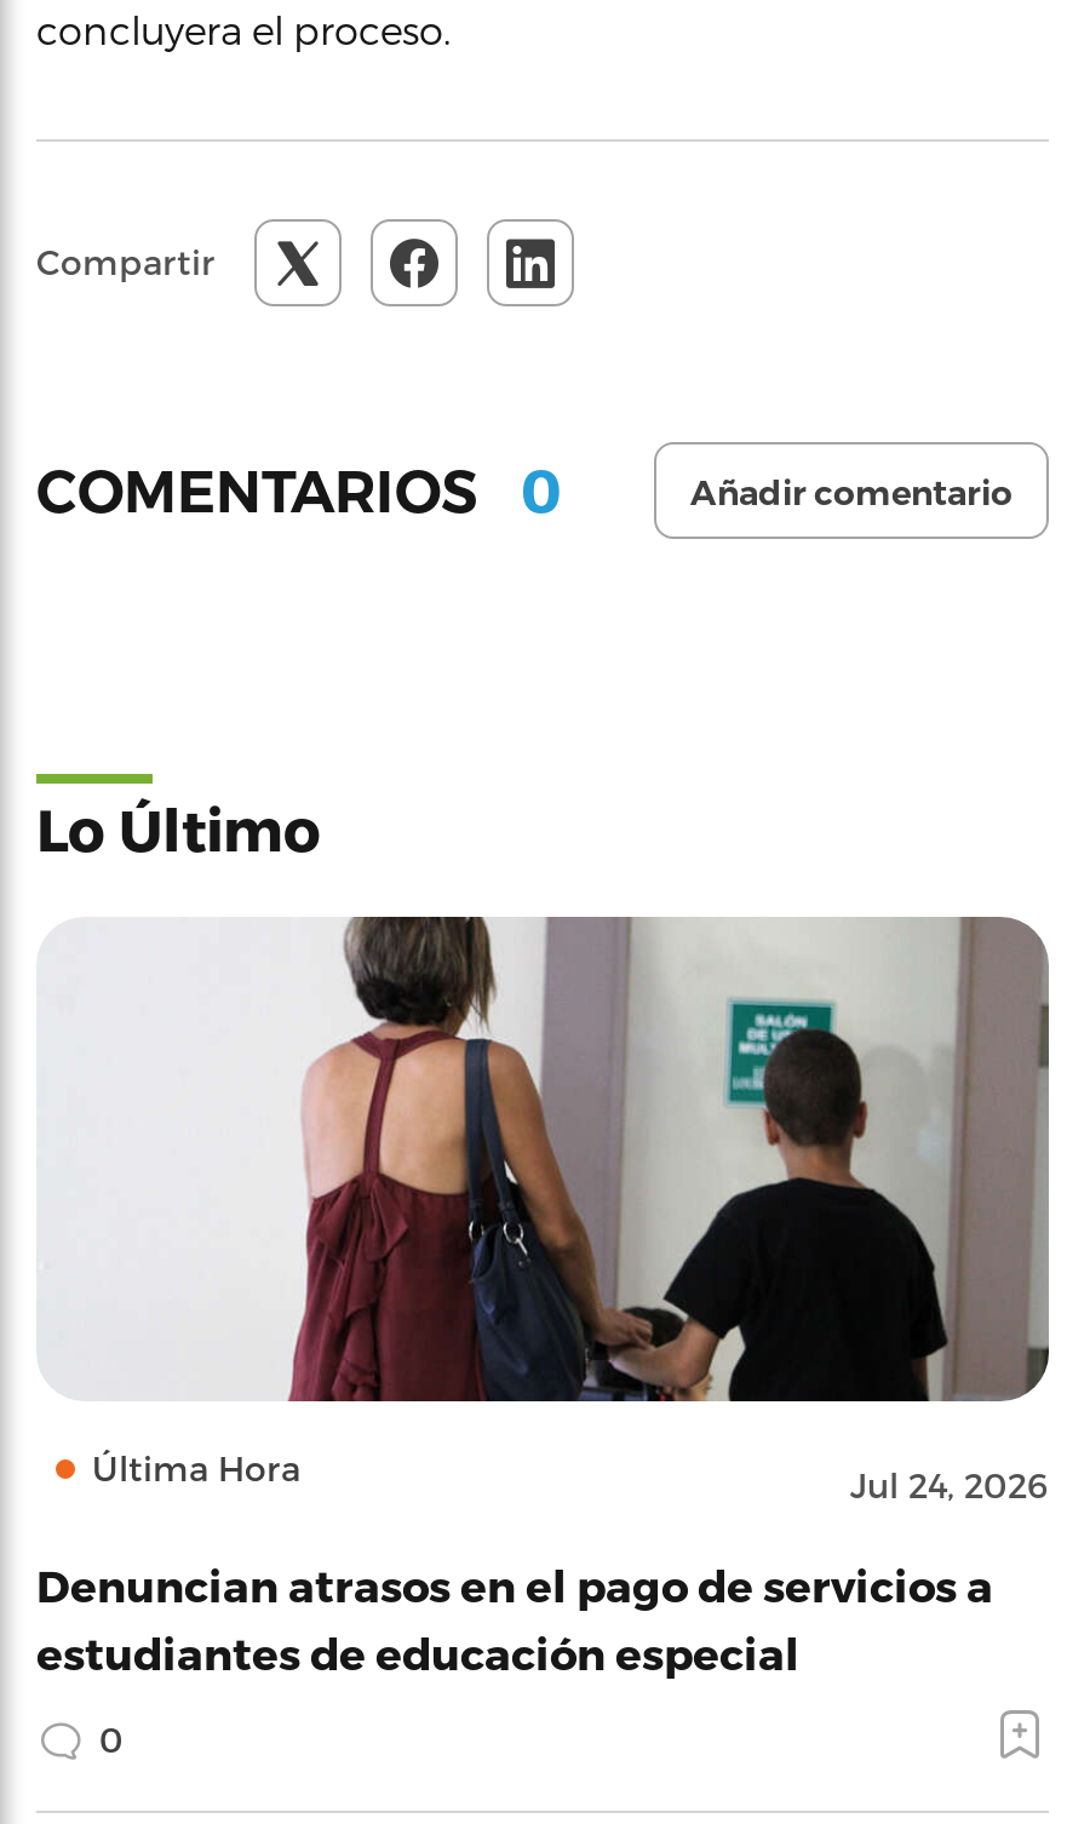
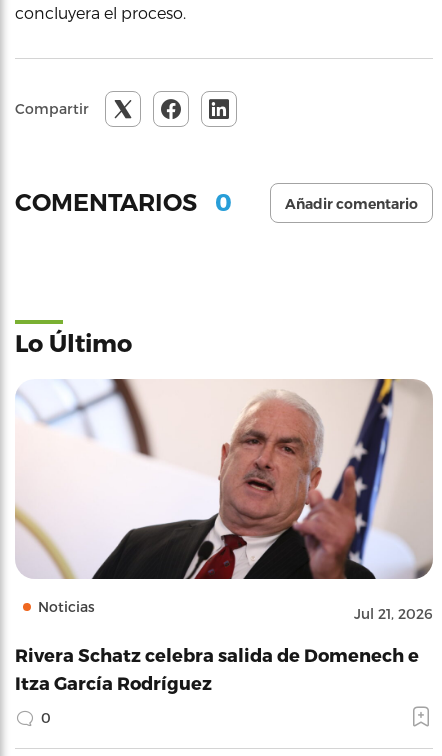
- [image]
- Última Hora
- Jul 24, 2026
+ [image]
+ Noticias
+ Jul 21, 2026

- Denuncian atrasos en el pago de servicios a
- estudiantes de educación especial
+ Rivera Schatz celebra salida de Domenech e
+ Itza García Rodríguez
